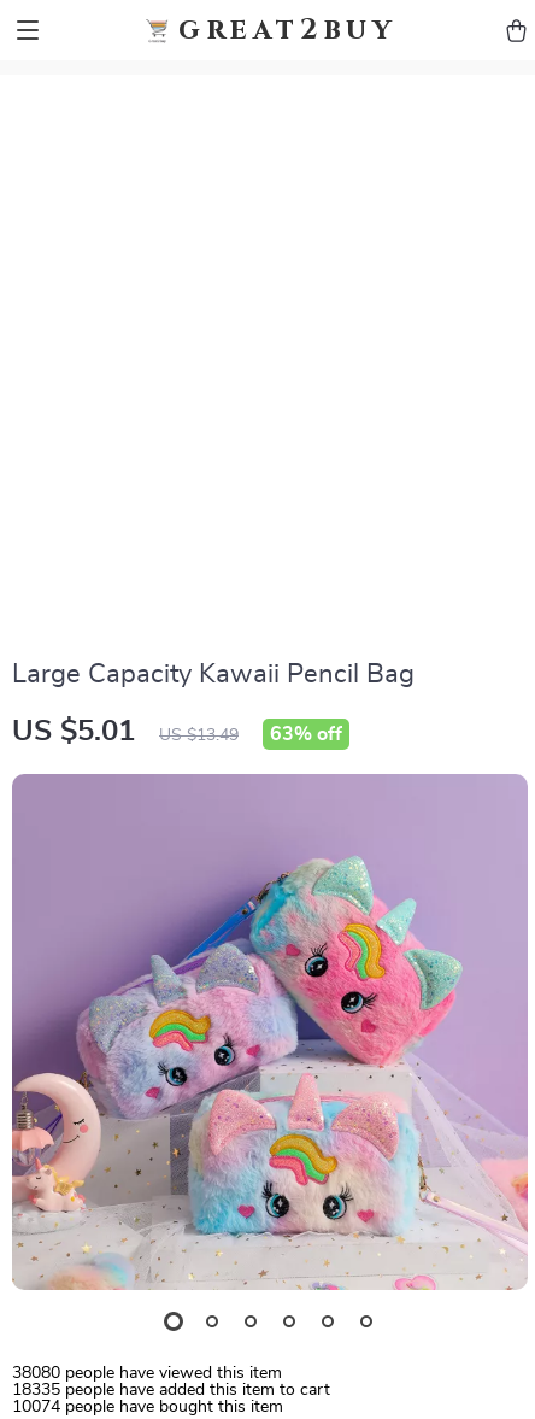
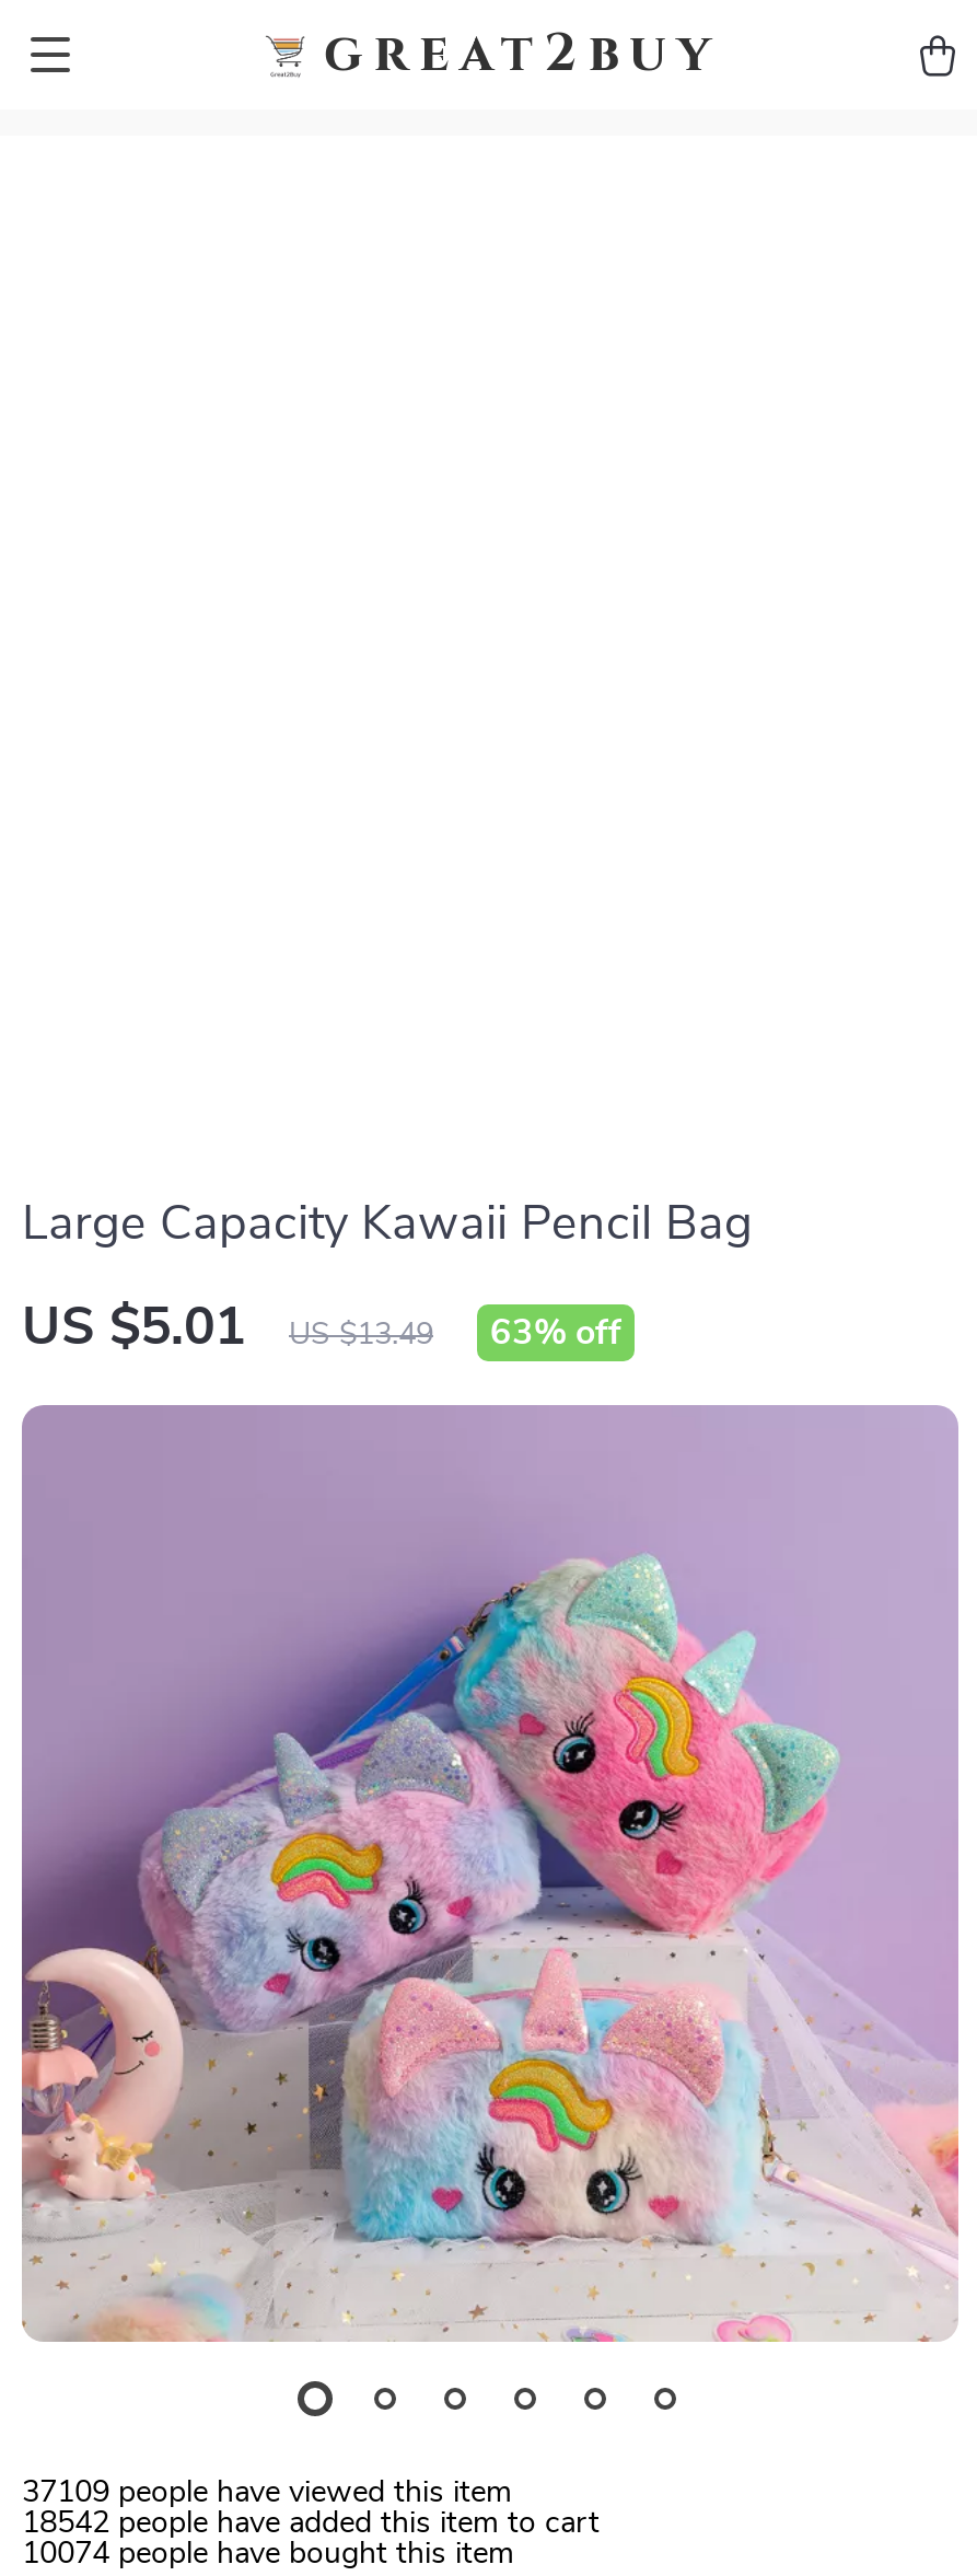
- 38080 people have viewed this item
+ 37109 people have viewed this item

- 18335 people have added this item to cart
+ 18542 people have added this item to cart
